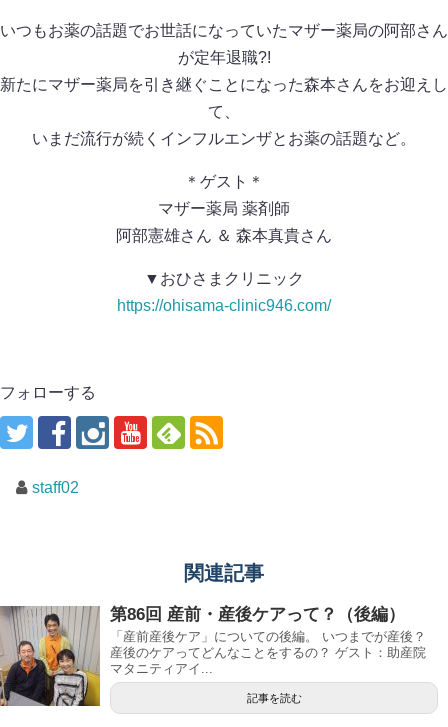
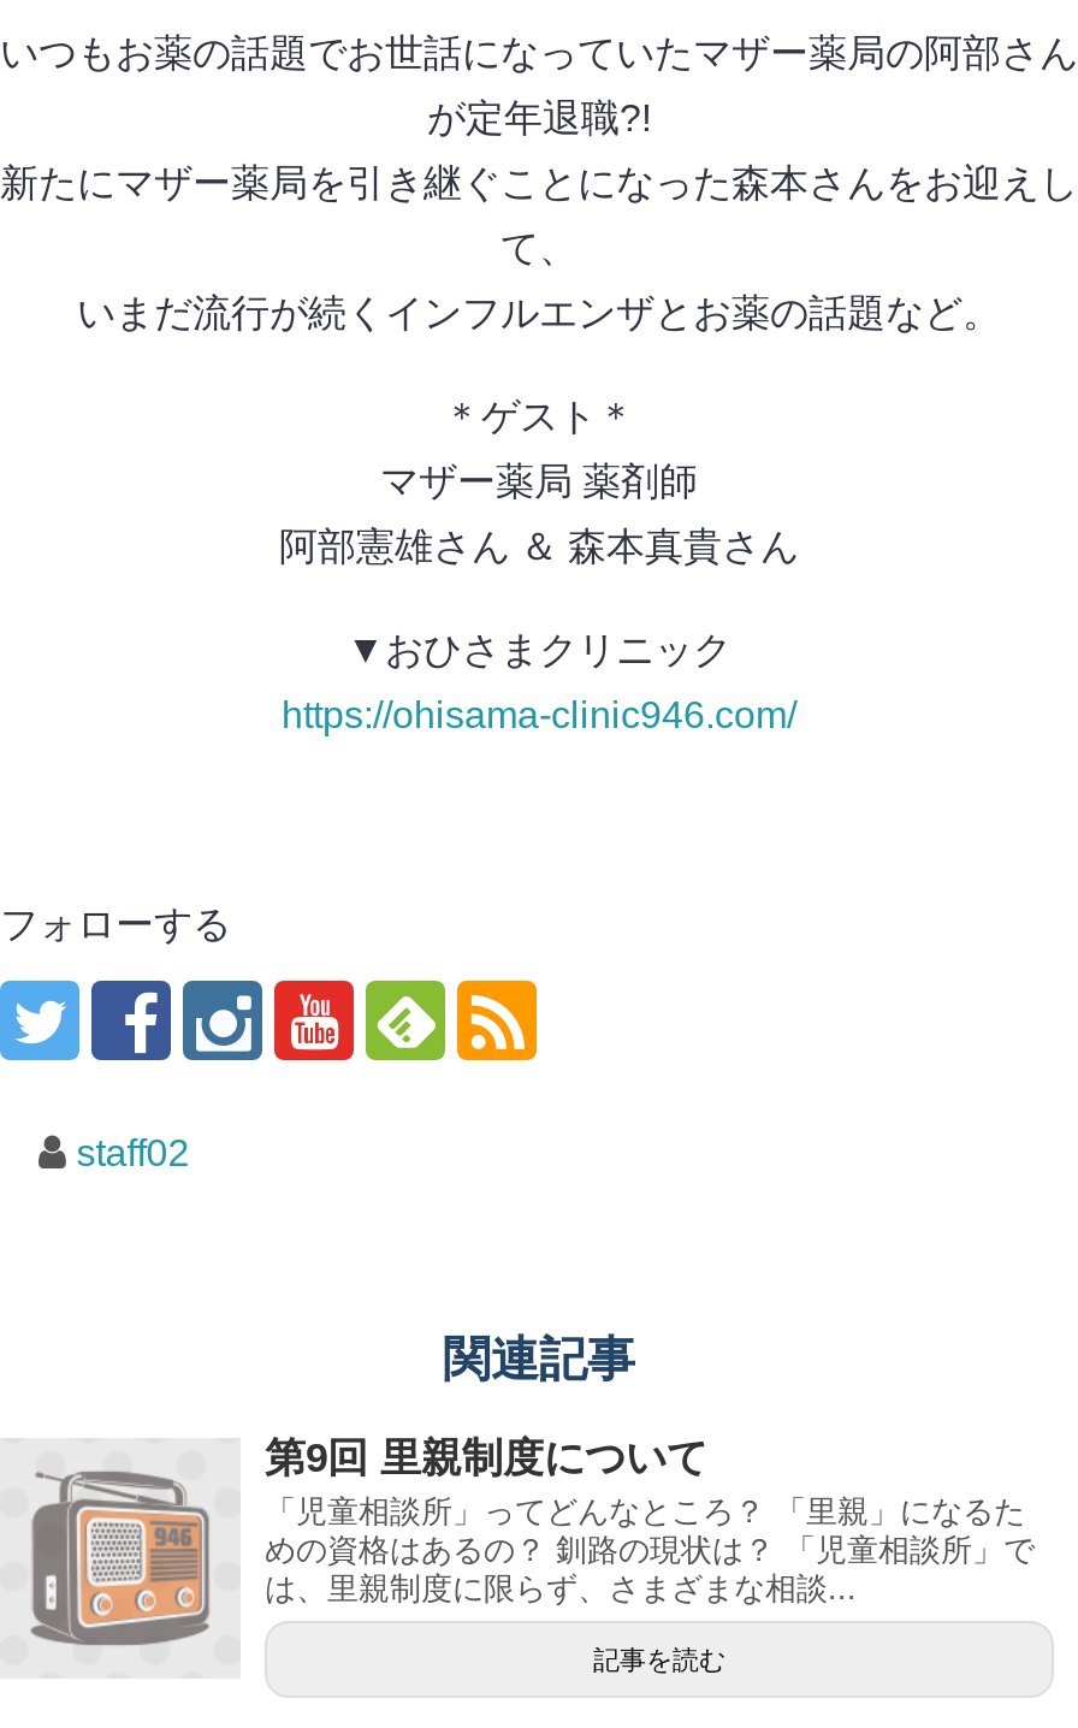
- [image]
- 第86回 産前・産後ケアって？（後編）
- 「産前産後ケア」についての後編。 いつまでが産後？
- 産後のケアってどんなことをするの？ ゲスト：助産院
- マタニティアイ...
+ [image]
+ 第9回 里親制度について
+ 「児童相談所」ってどんなところ？ 「里親」になるた
+ めの資格はあるの？ 釧路の現状は？ 「児童相談所」で
+ は、里親制度に限らず、さまざまな相談...
